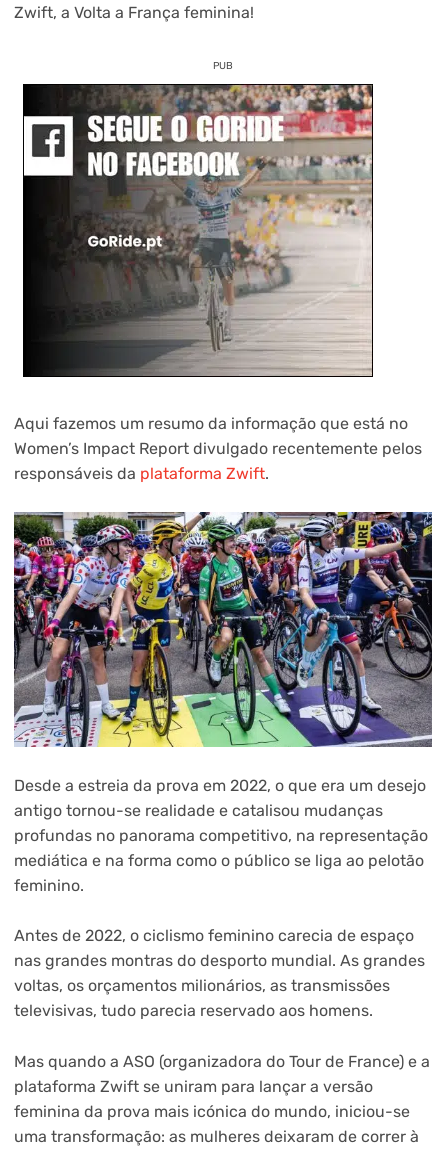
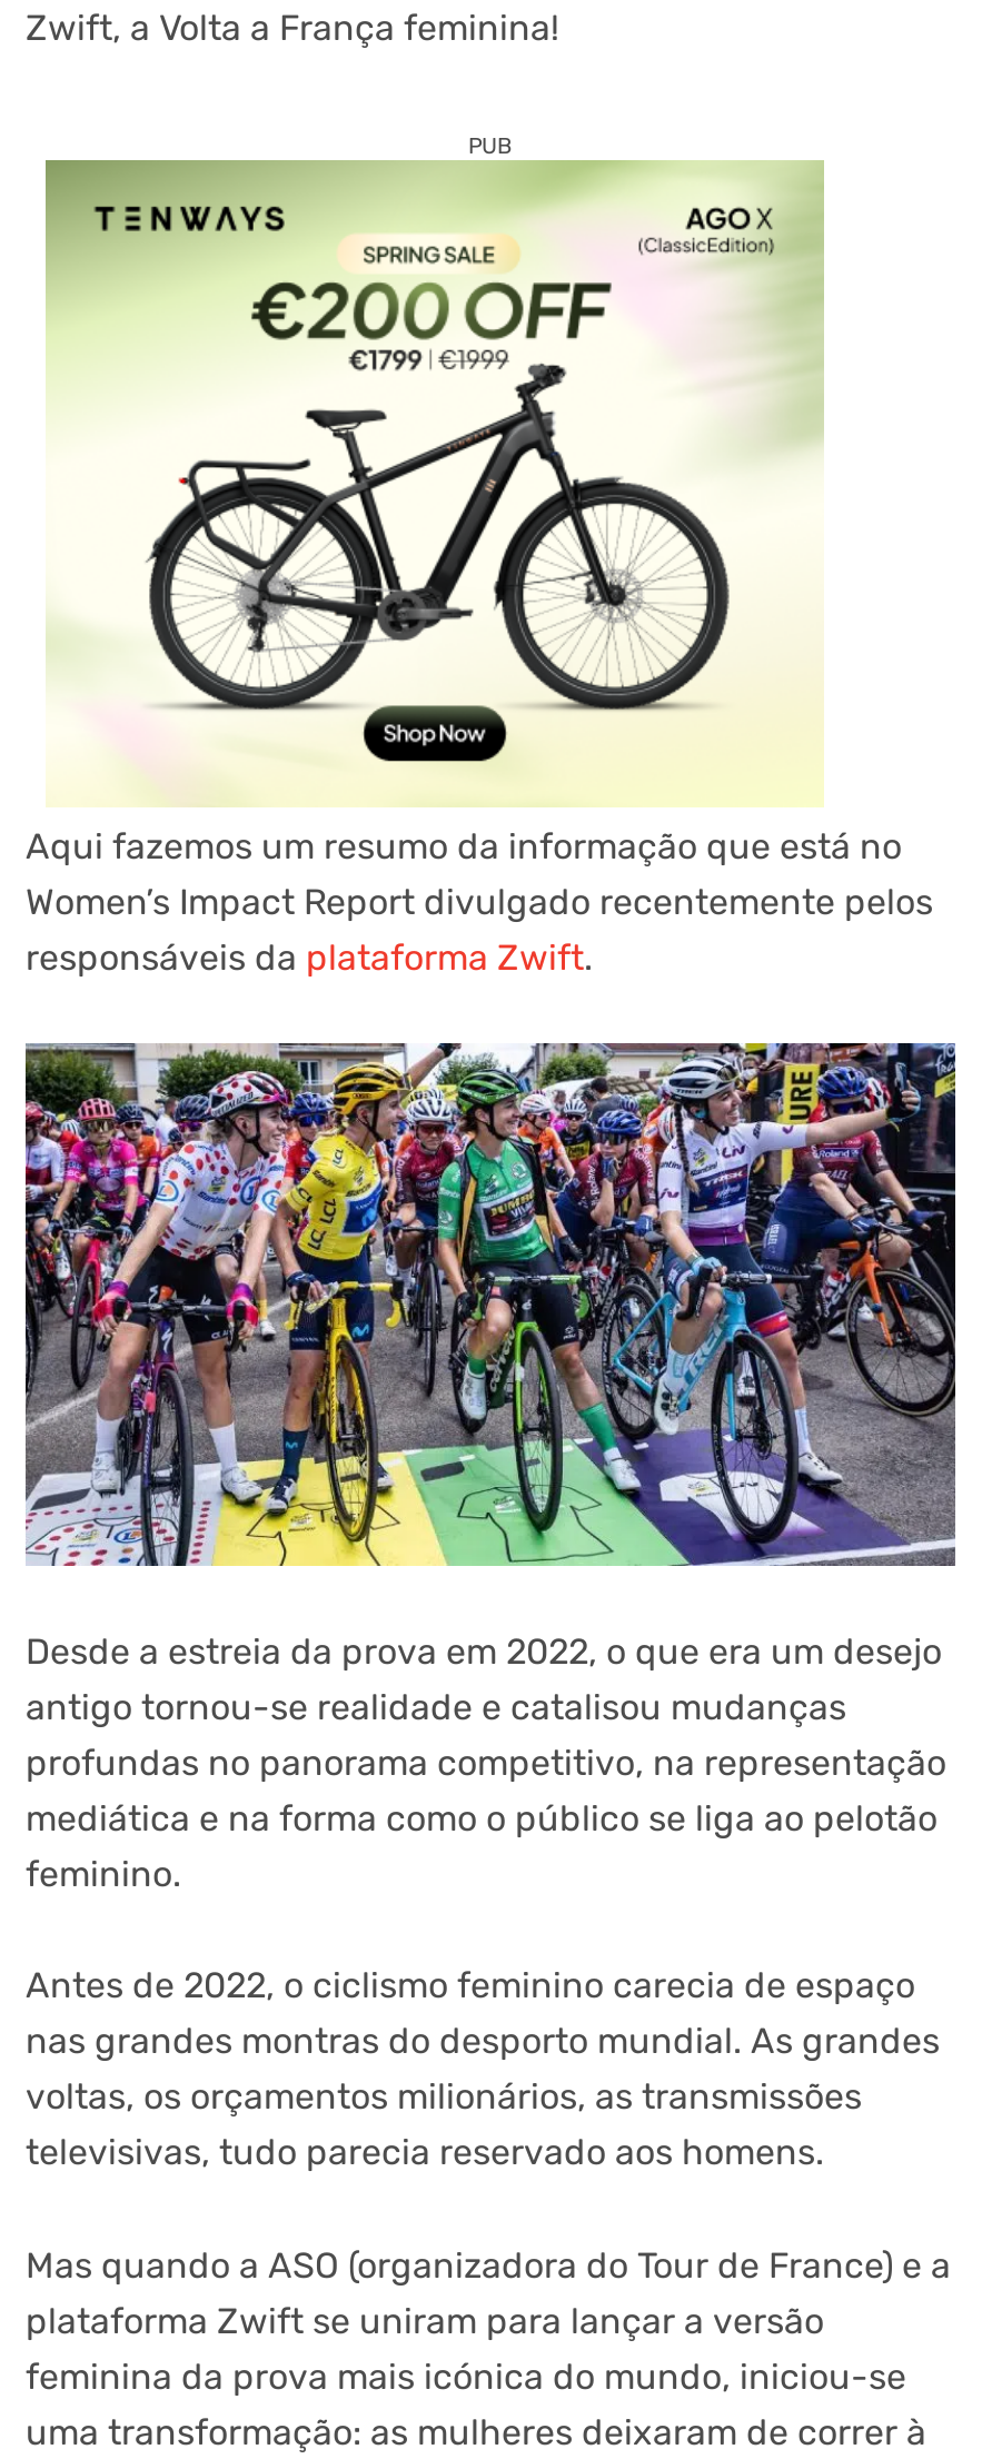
- [image]
+ [image]
